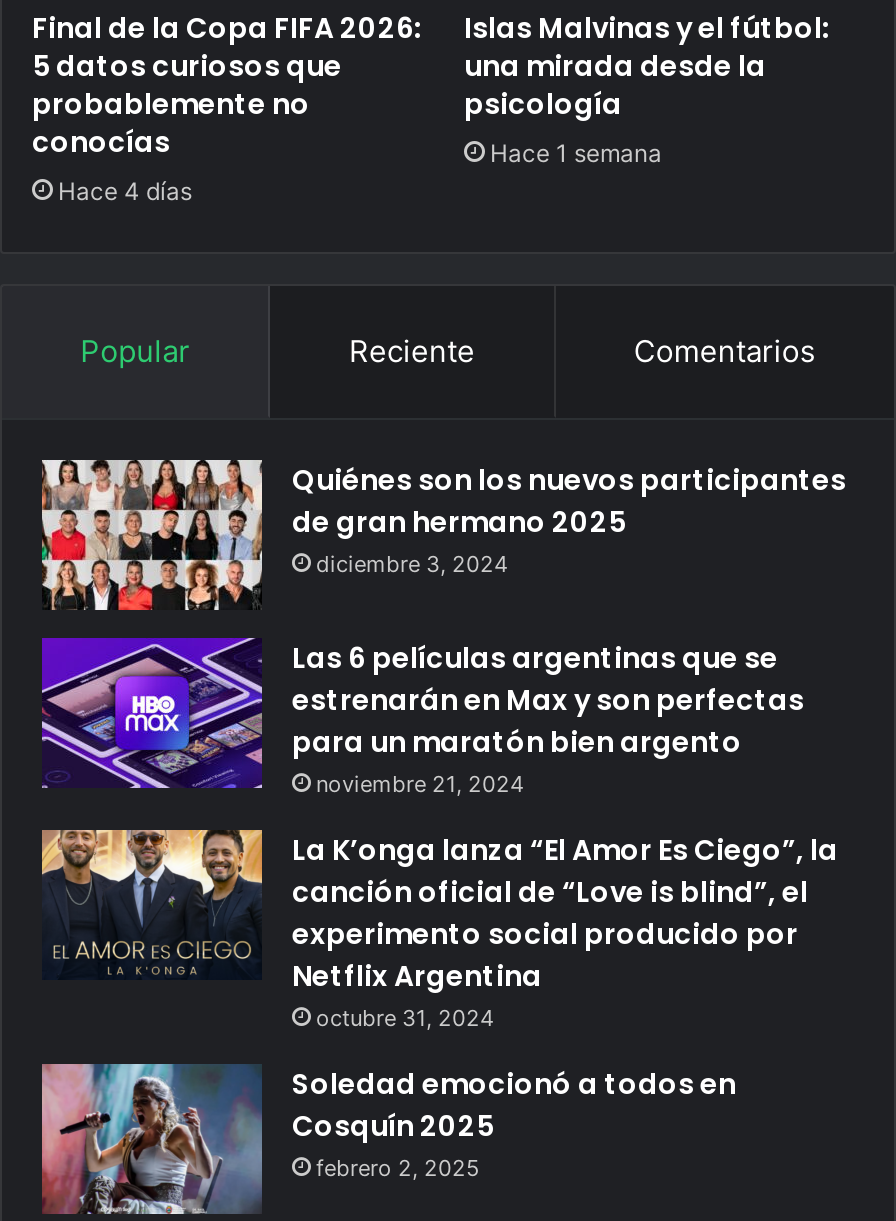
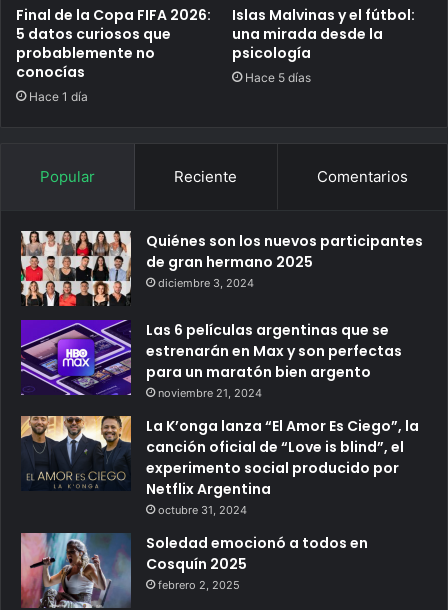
- Hace 1 semana
+ Hace 5 días

- Hace 4 días
+ Hace 1 día
